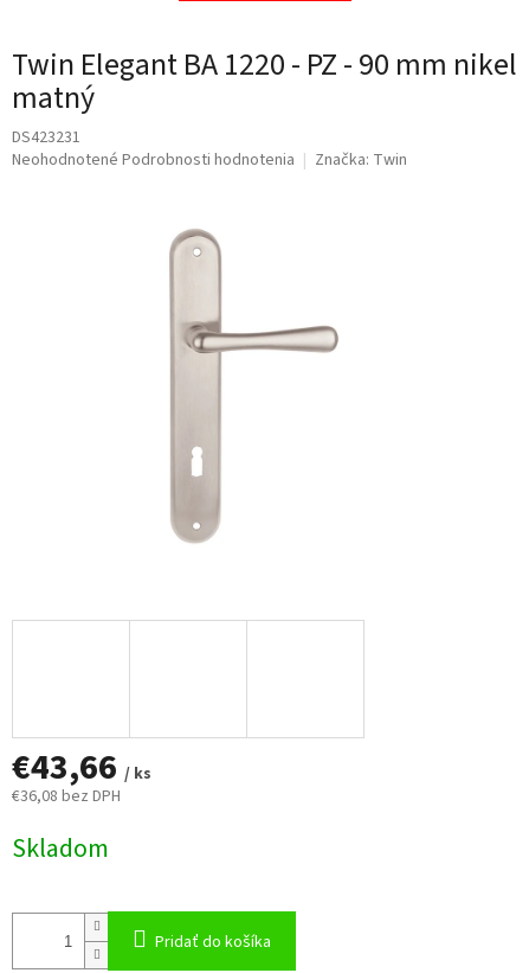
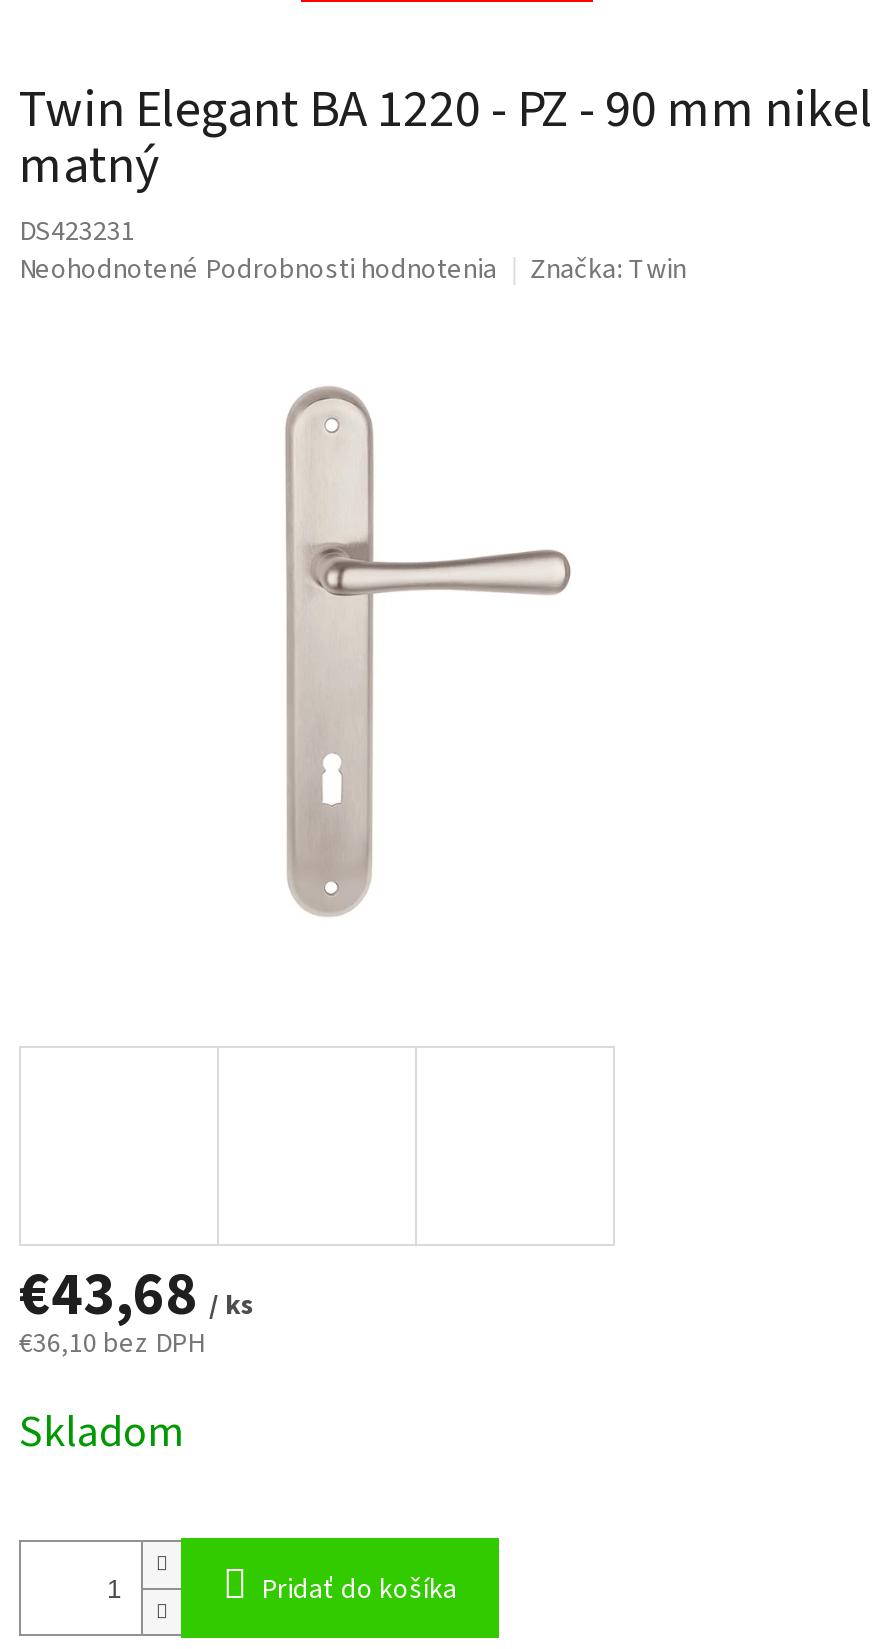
- €43,66 / ks
+ €43,68 / ks

- €36,08 bez DPH
+ €36,10 bez DPH
